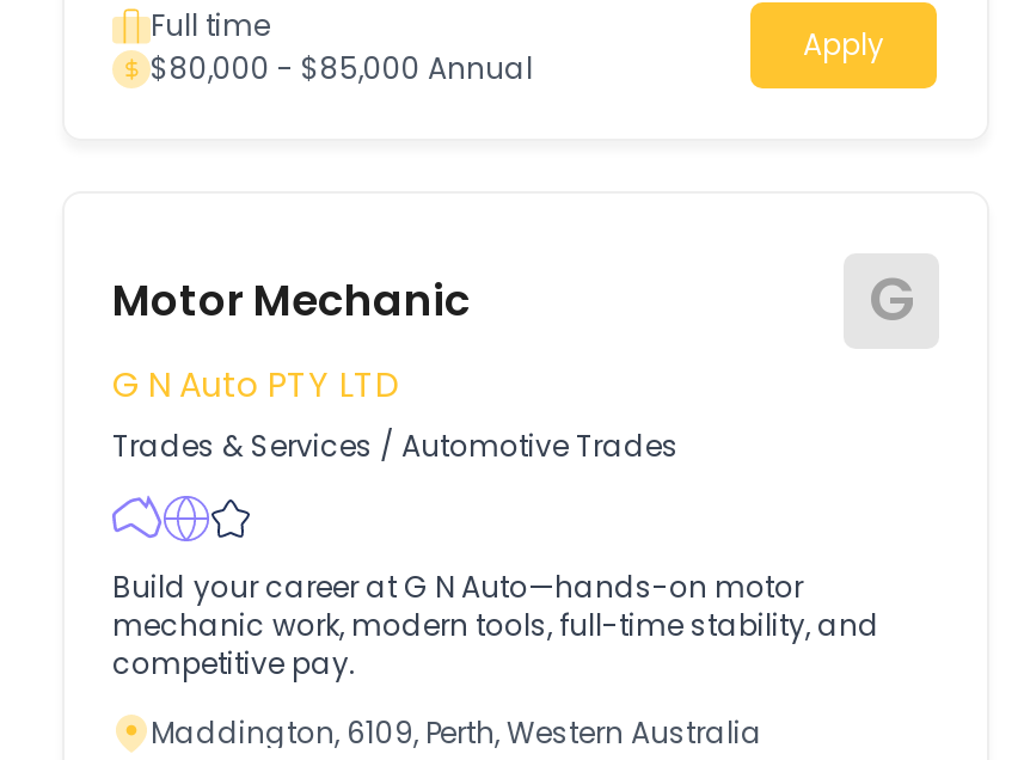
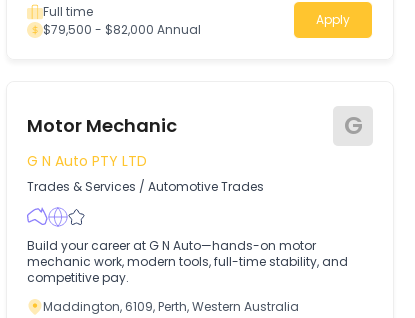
- $80,000 - $85,000 Annual
+ $79,500 - $82,000 Annual
